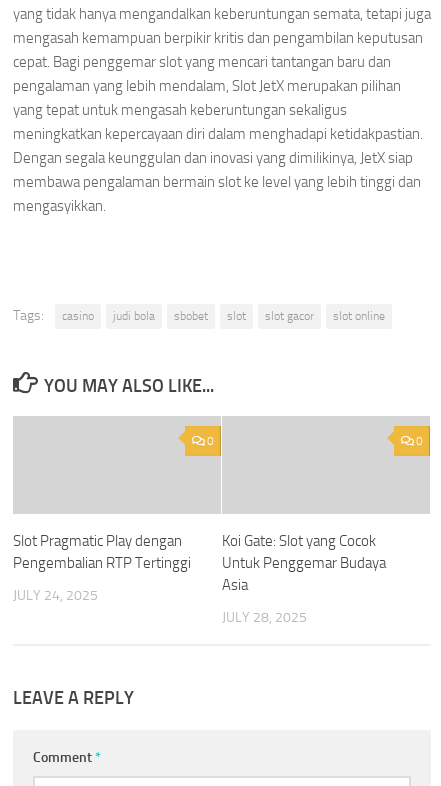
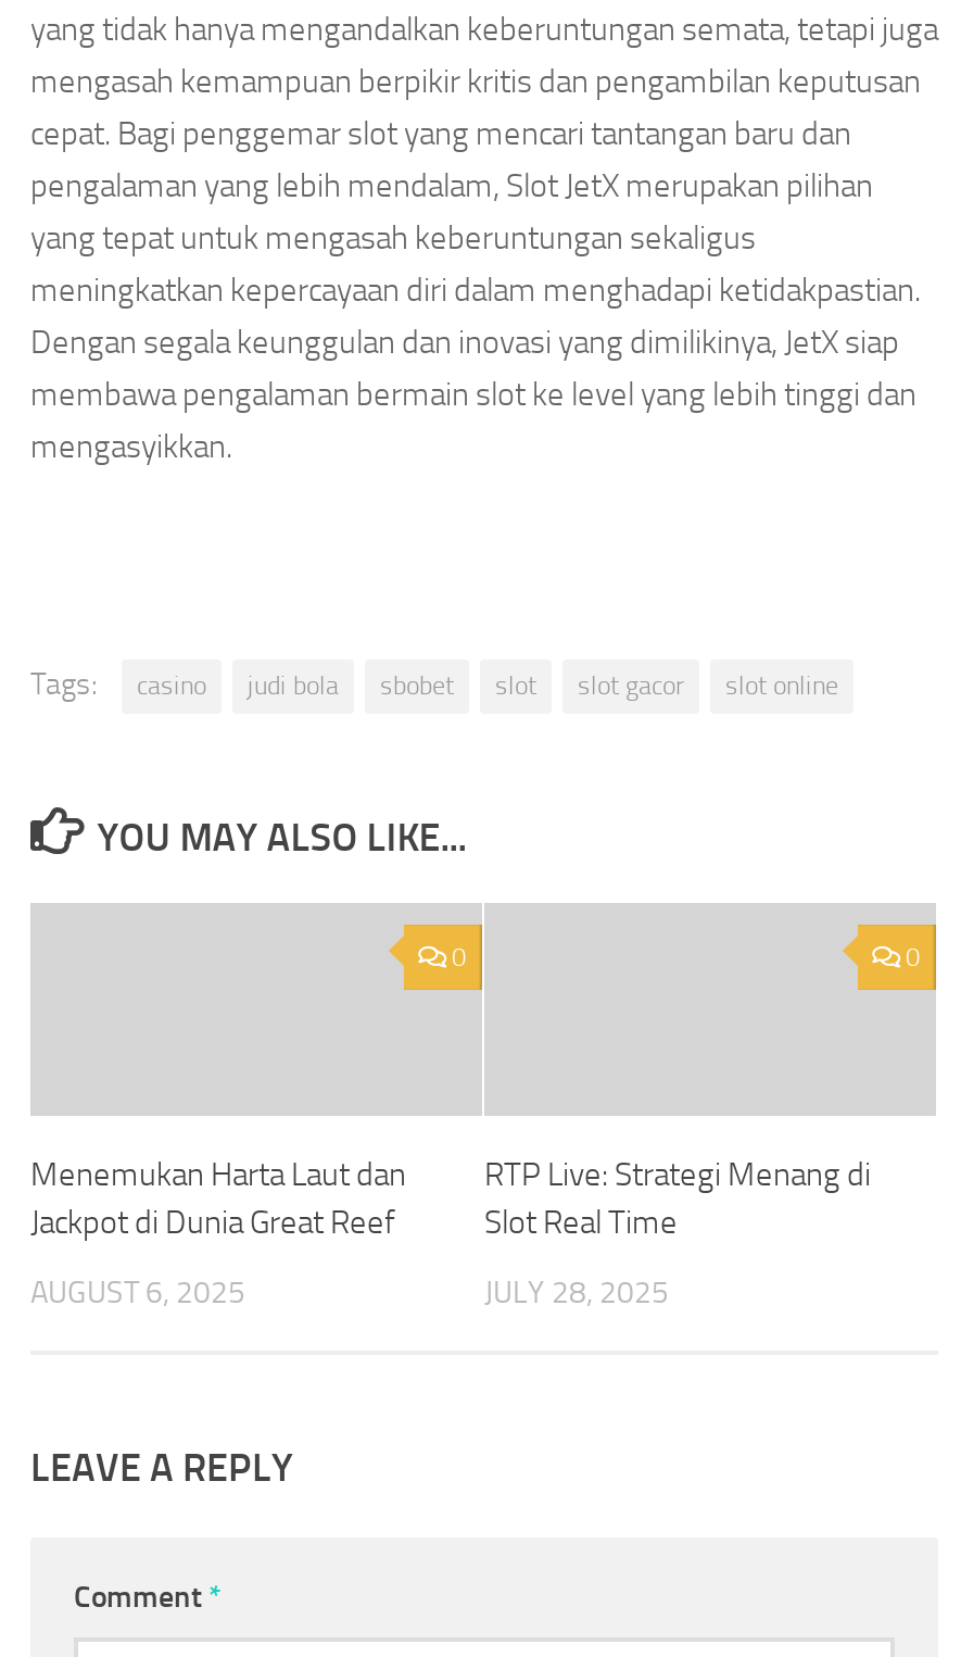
- Slot Pragmatic Play dengan
- Pengembalian RTP Tertinggi
+ Menemukan Harta Laut dan
+ Jackpot di Dunia Great Reef

- Koi Gate: Slot yang Cocok
- Untuk Penggemar Budaya
- Asia
+ RTP Live: Strategi Menang di
+ Slot Real Time

- JULY 24, 2025
+ AUGUST 6, 2025
